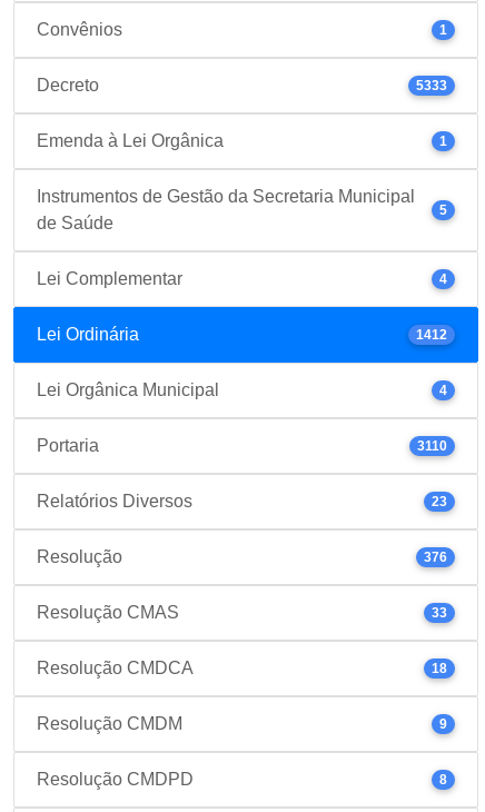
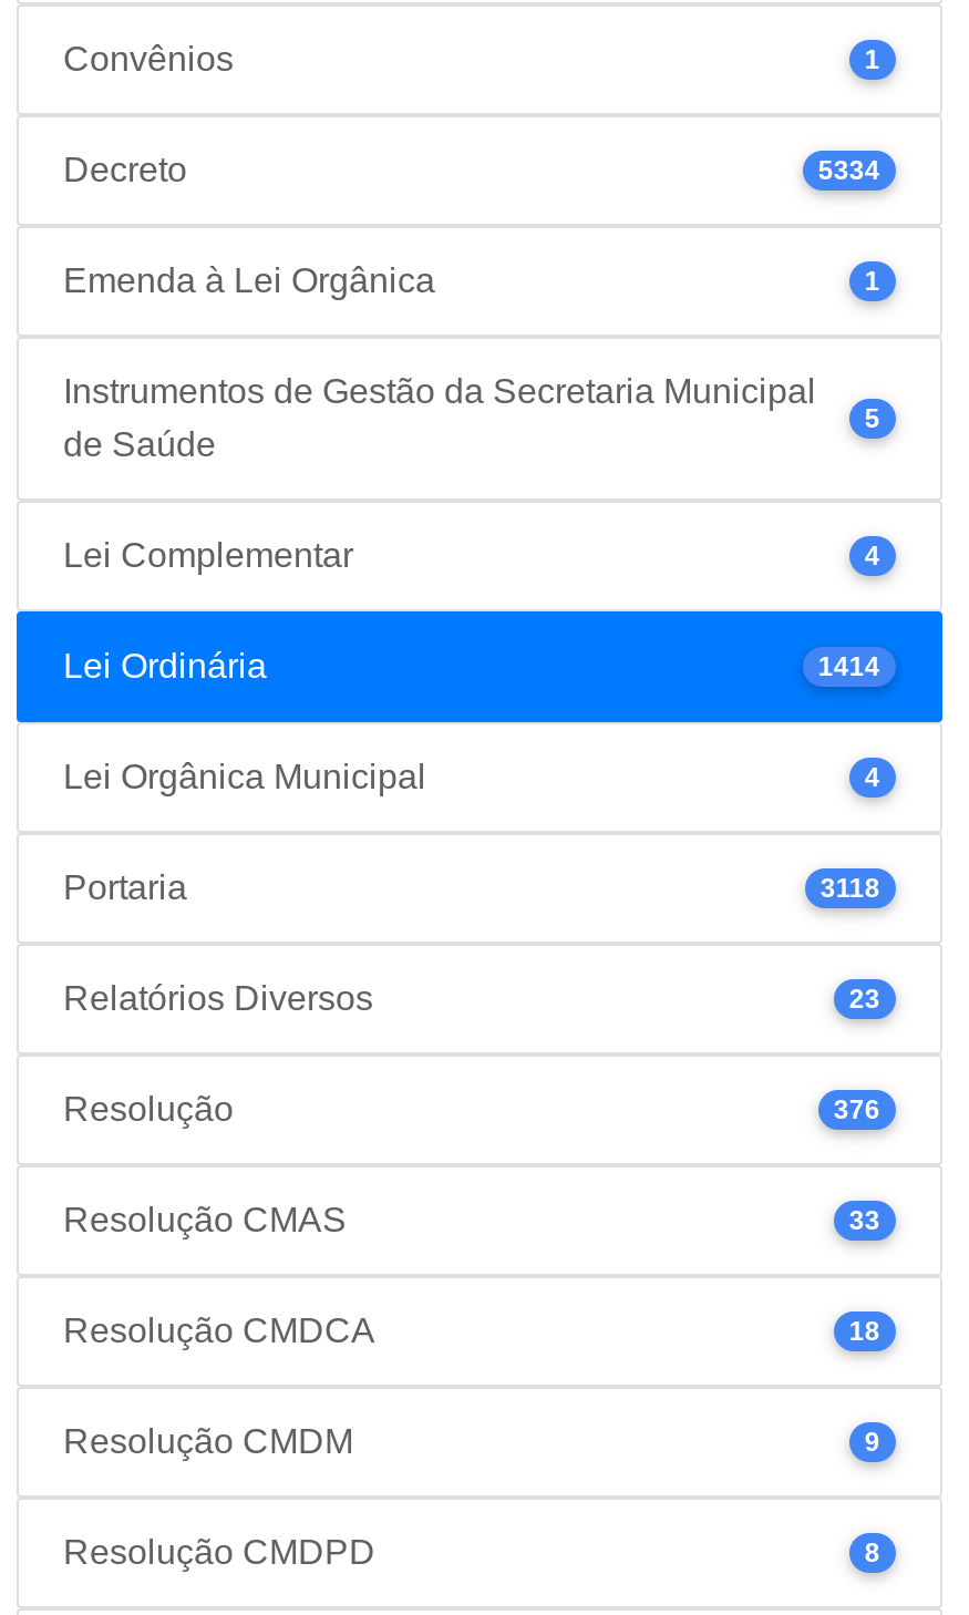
- 5333
+ 5334

- 1412
+ 1414

- 3110
+ 3118
